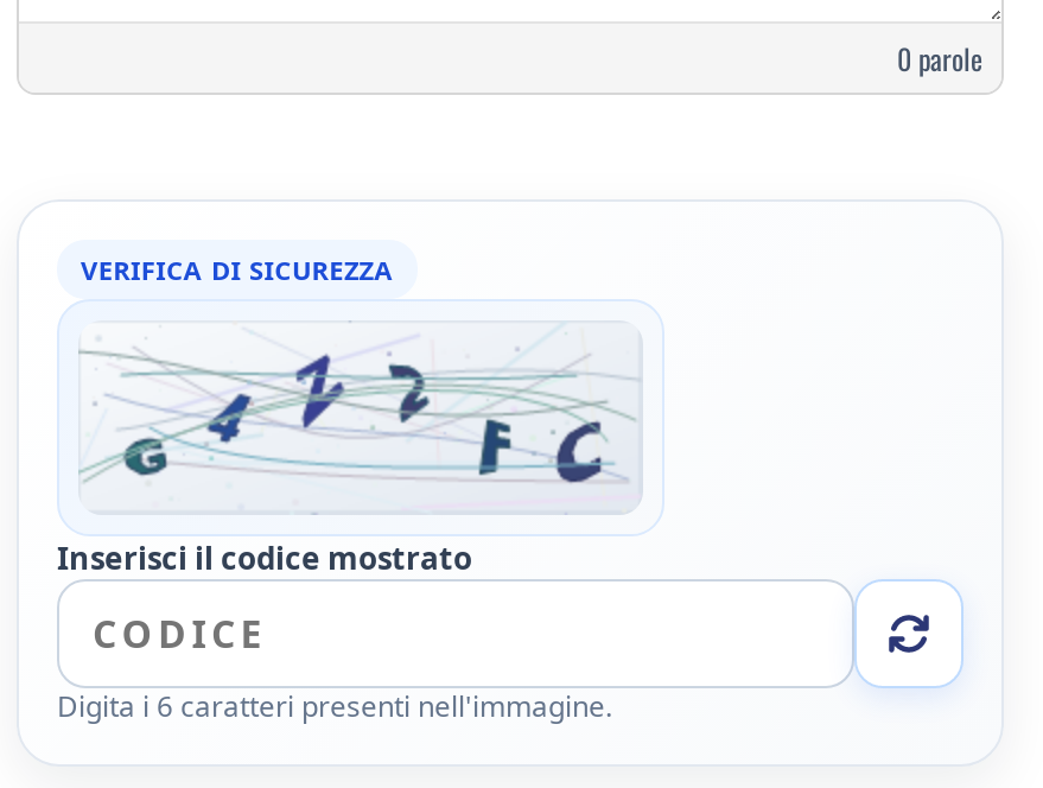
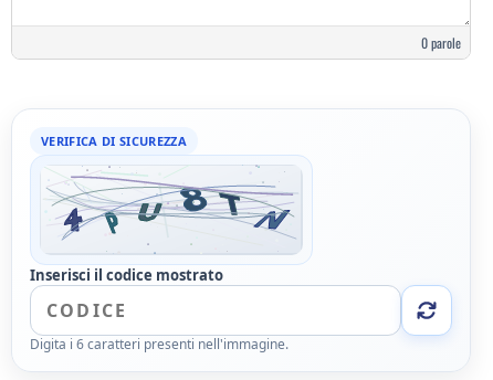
- [image]
+ [image]
